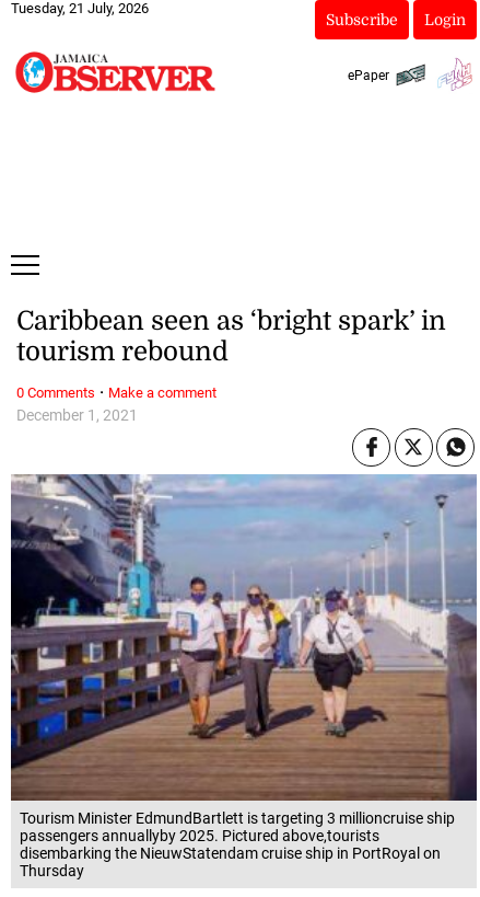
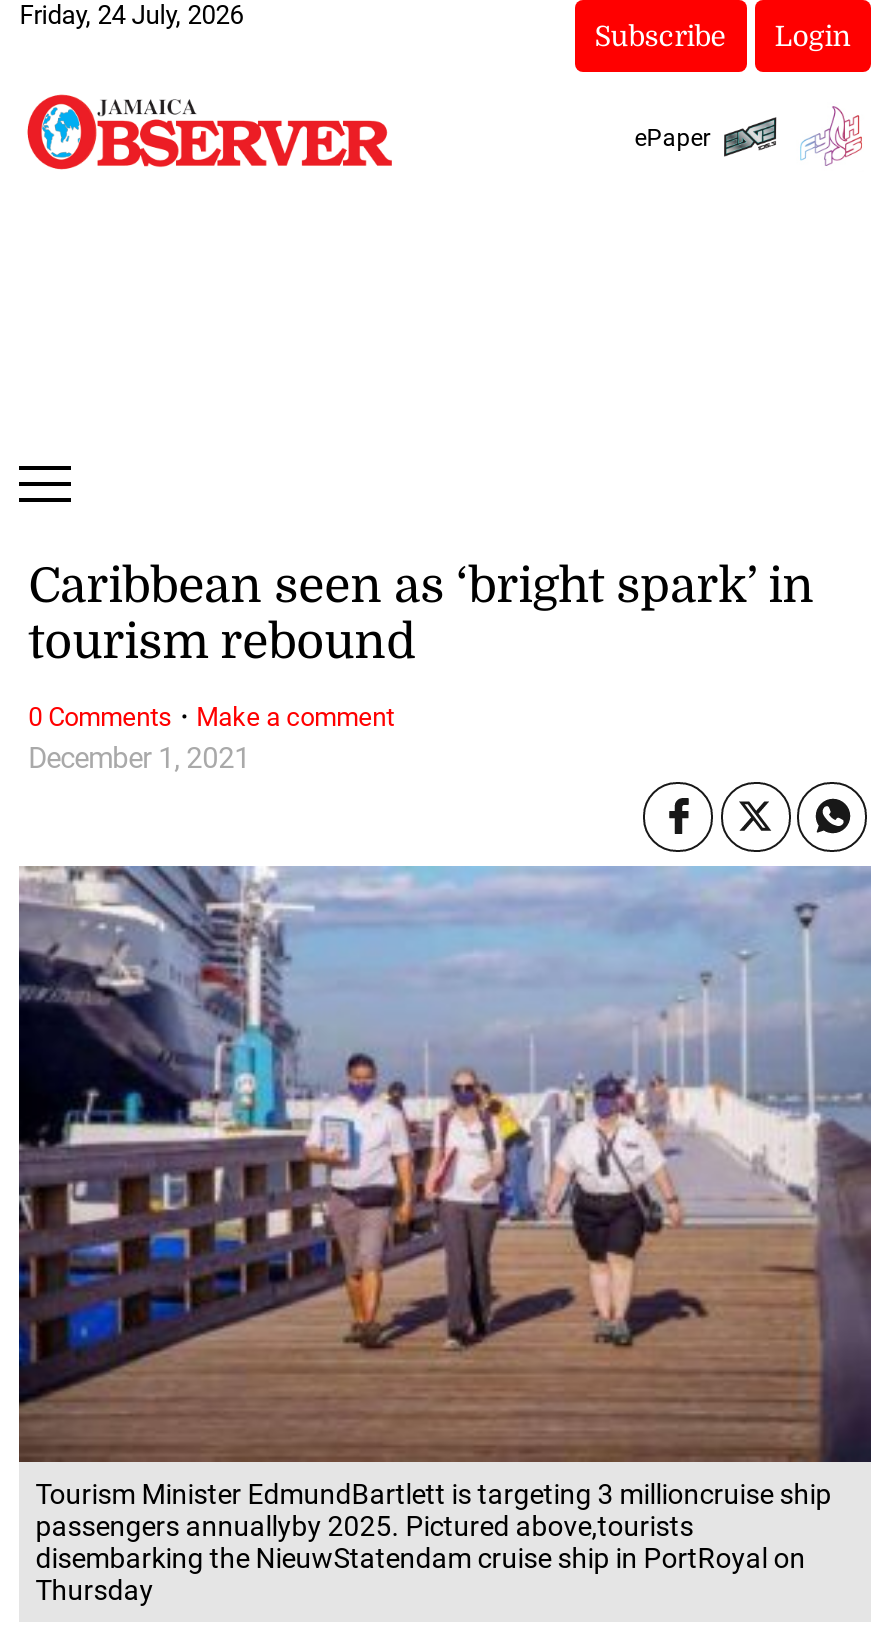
- Tuesday, 21 July, 2026
+ Friday, 24 July, 2026
